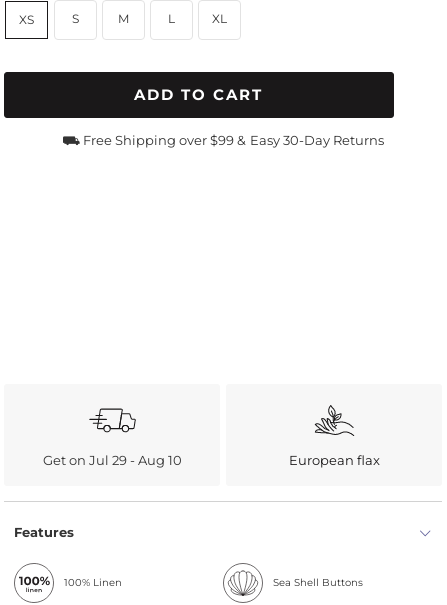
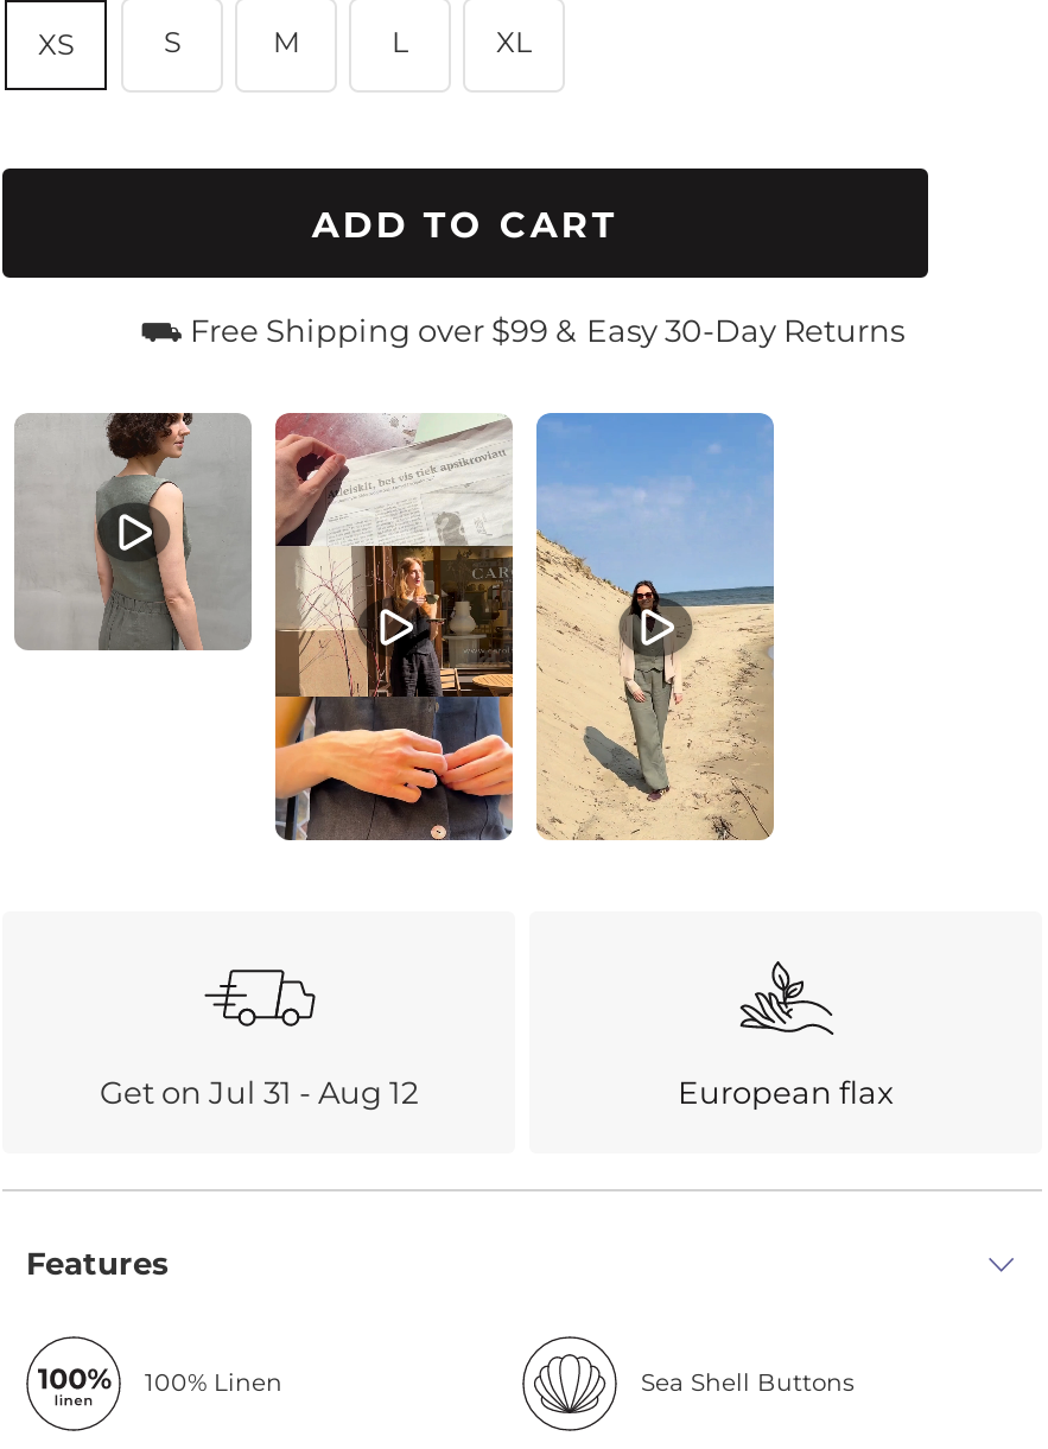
+ [image]

+ [image]

+ [image]

- Get on Jul 29 - Aug 10
+ Get on Jul 31 - Aug 12
